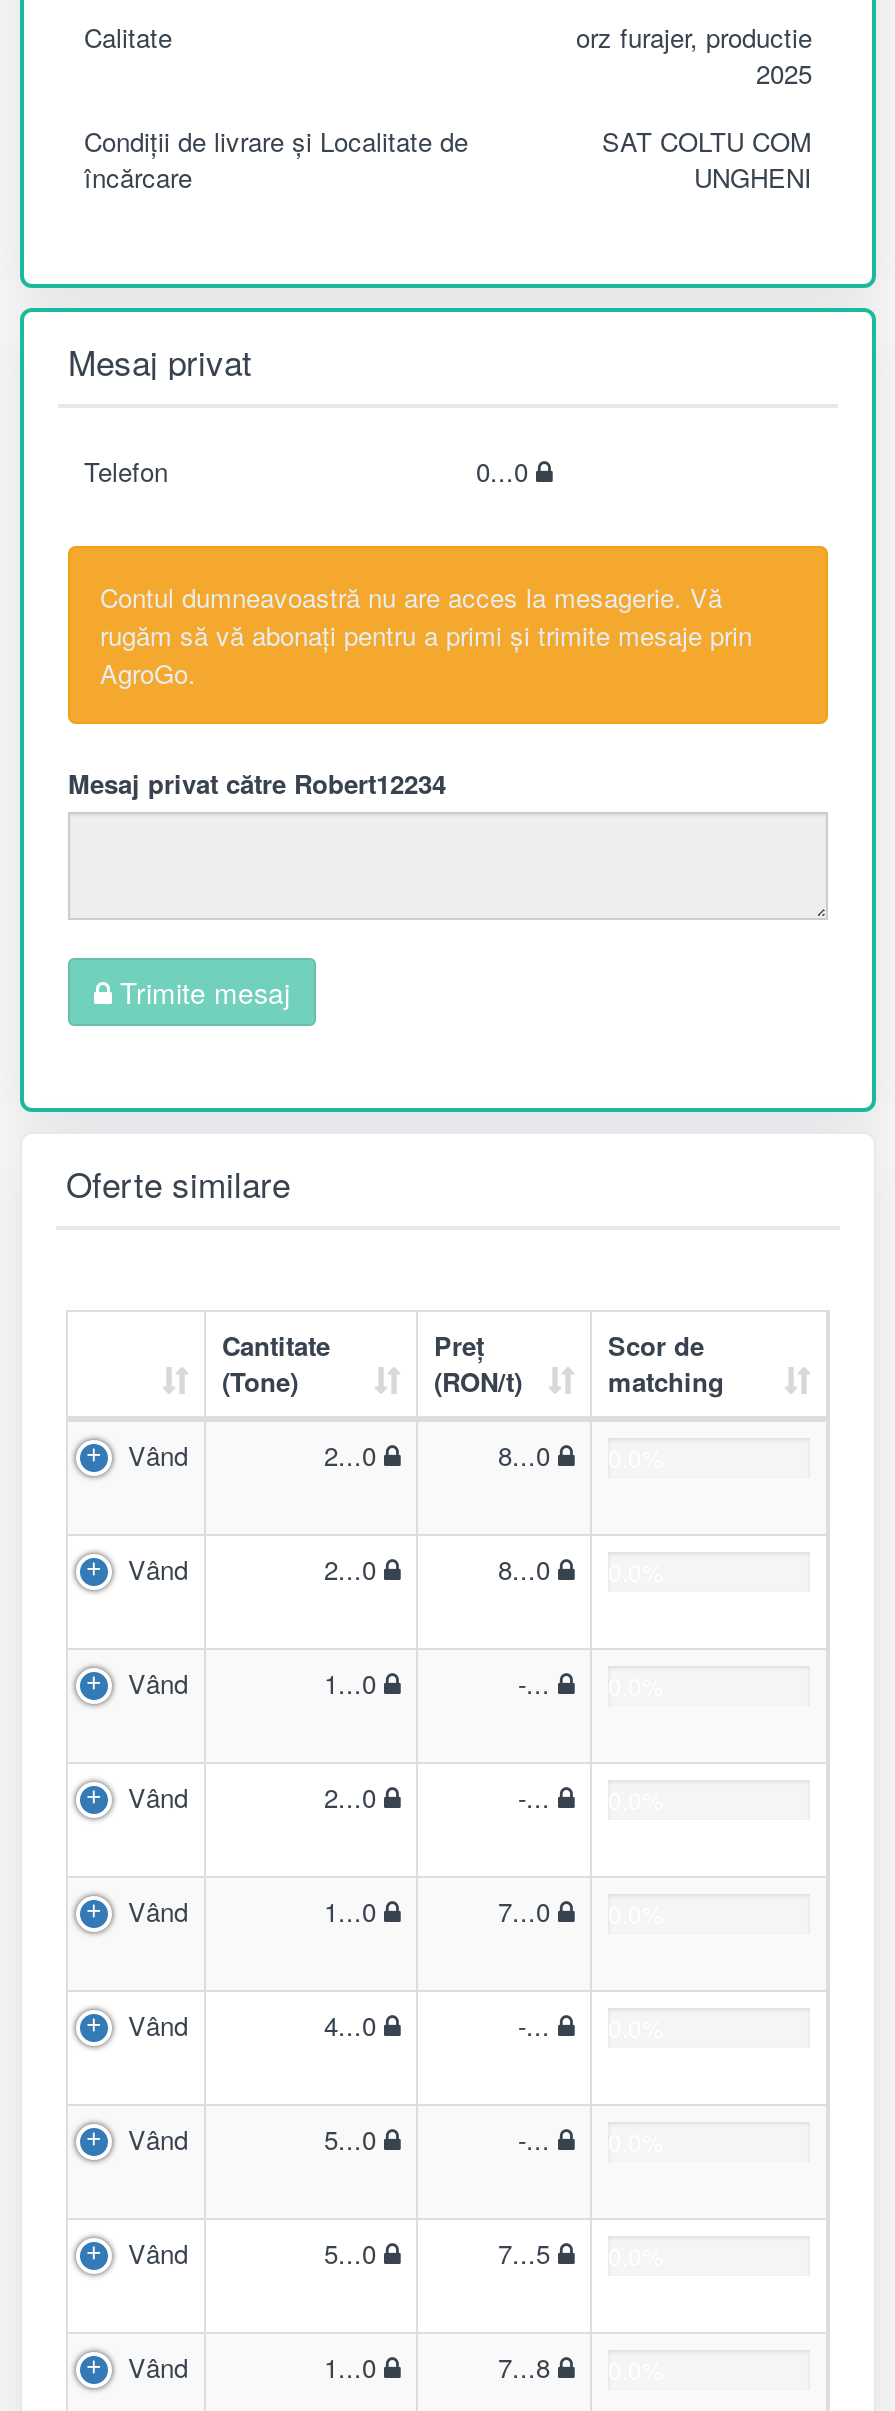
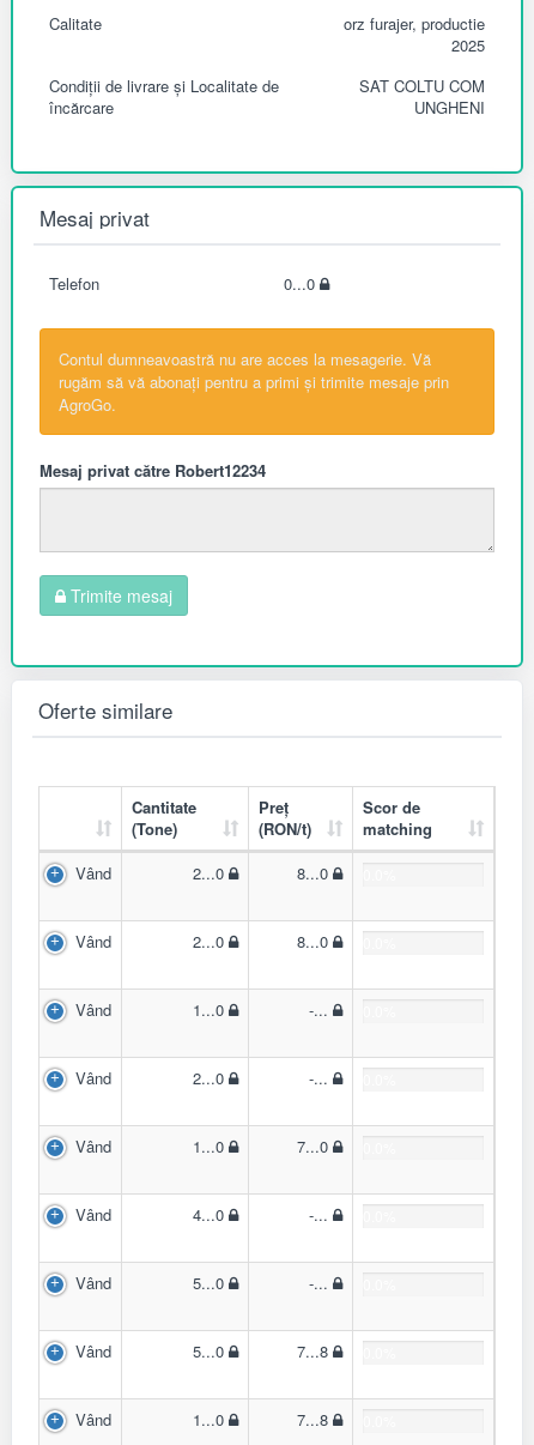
- 7...5
+ 7...8
